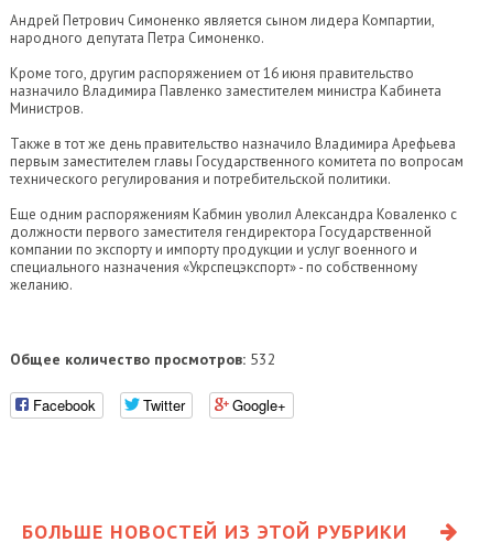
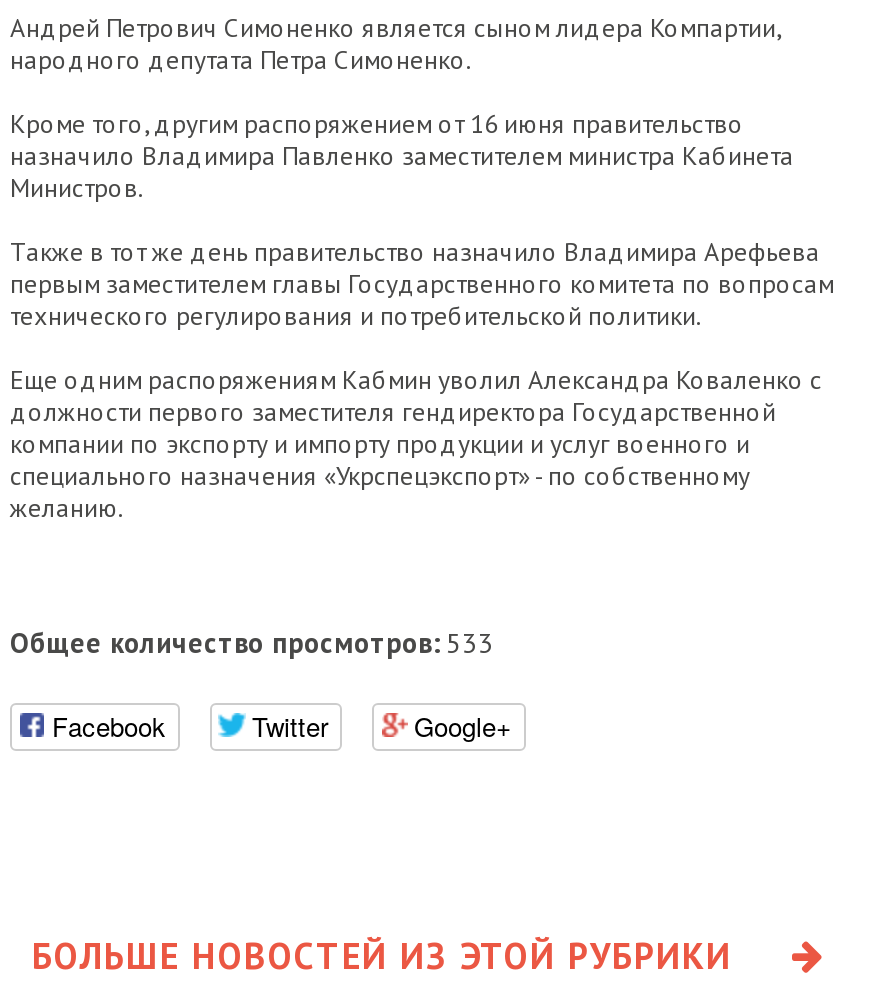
- Общее количество просмотров: 532
+ Общее количество просмотров: 533
